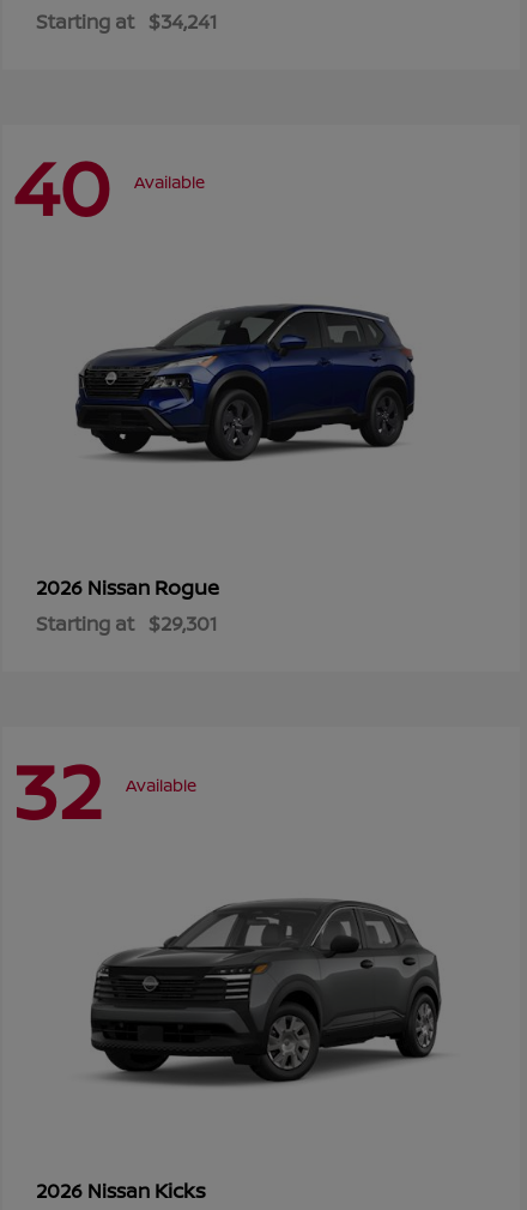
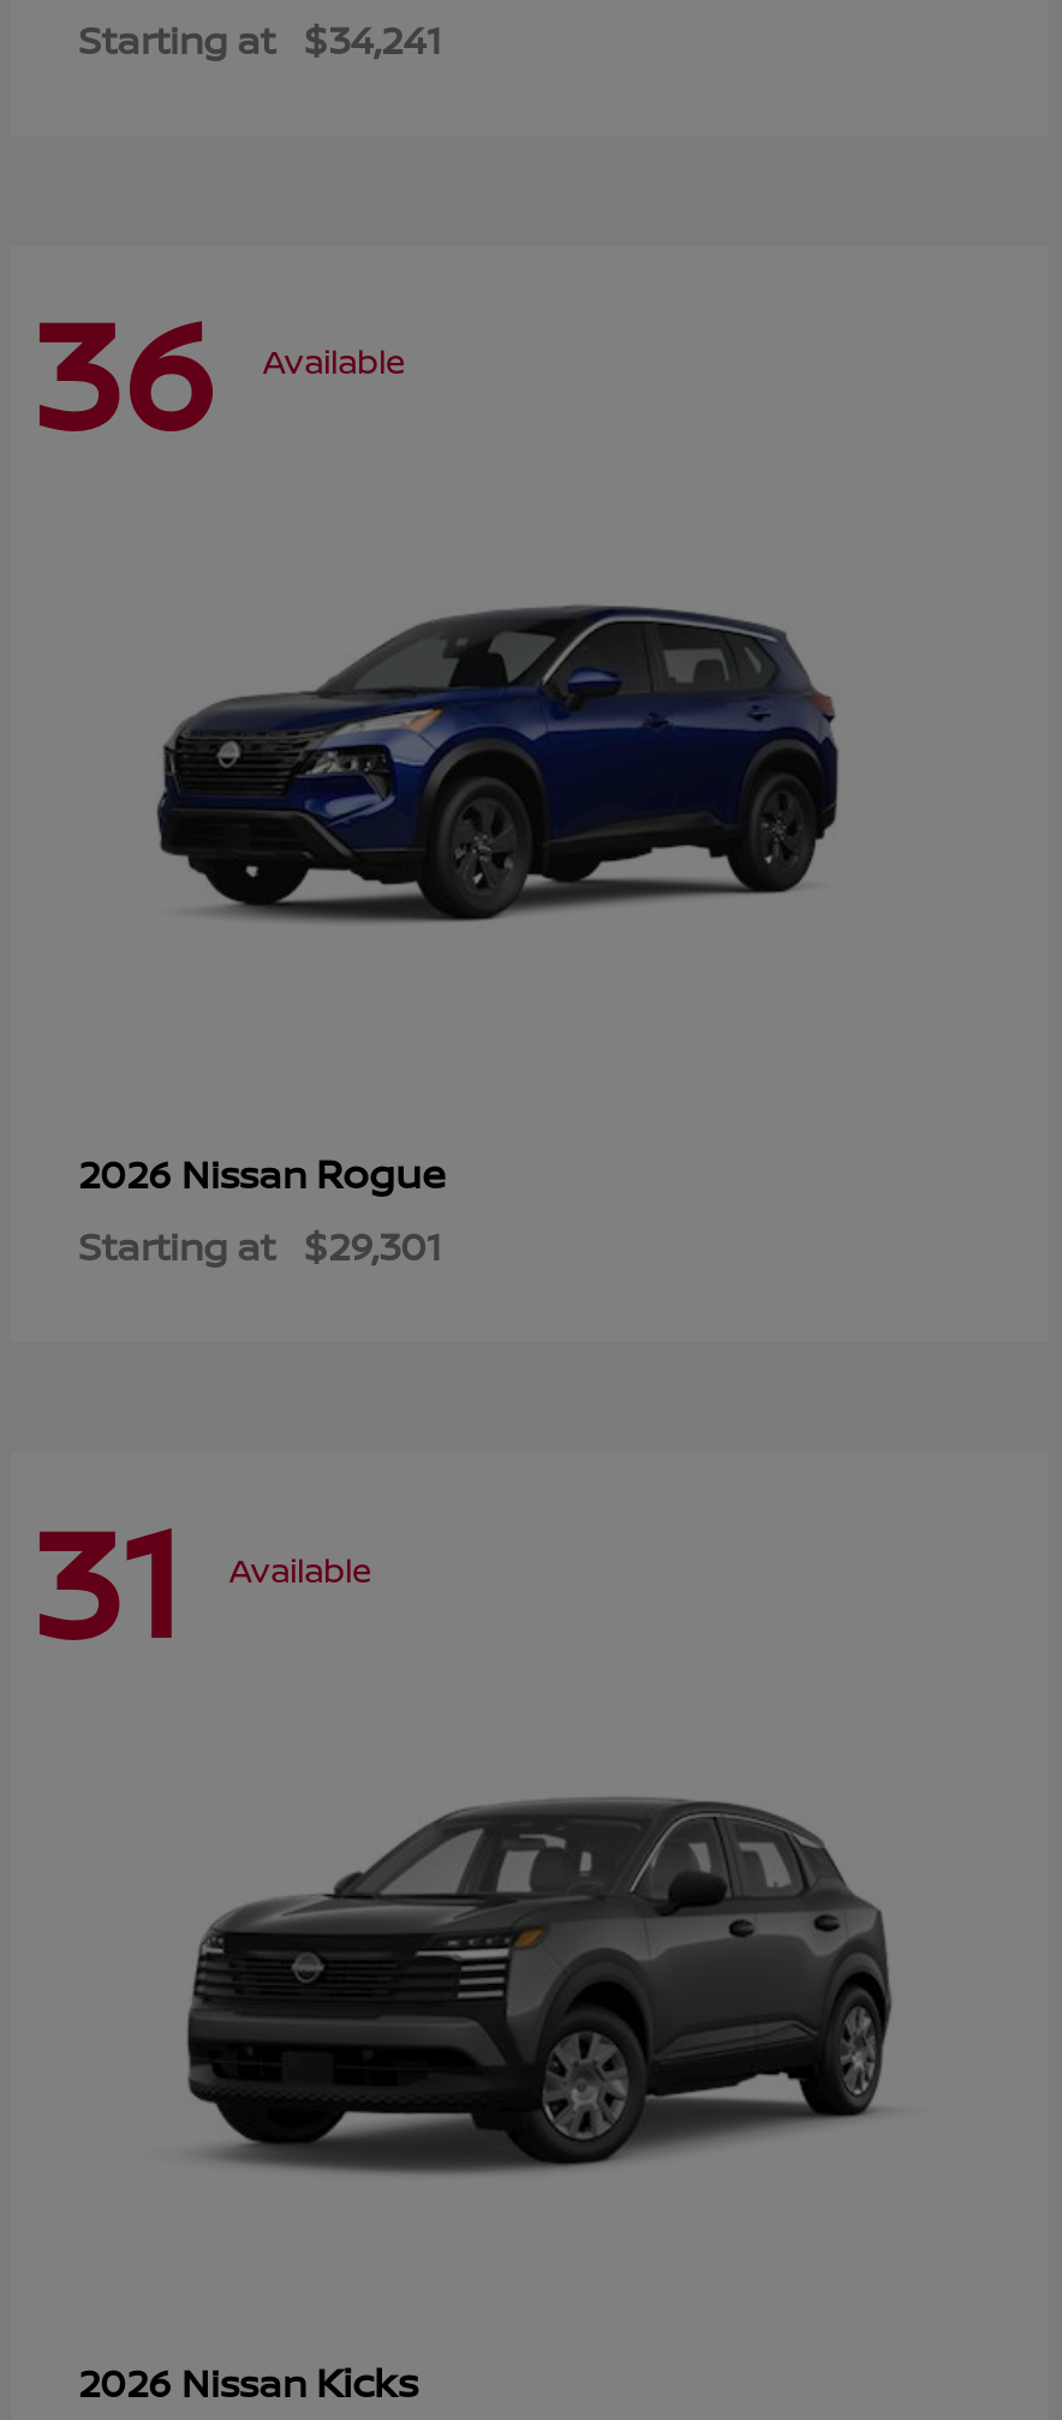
- 40 Available
+ 36 Available

- 32 Available
+ 31 Available
